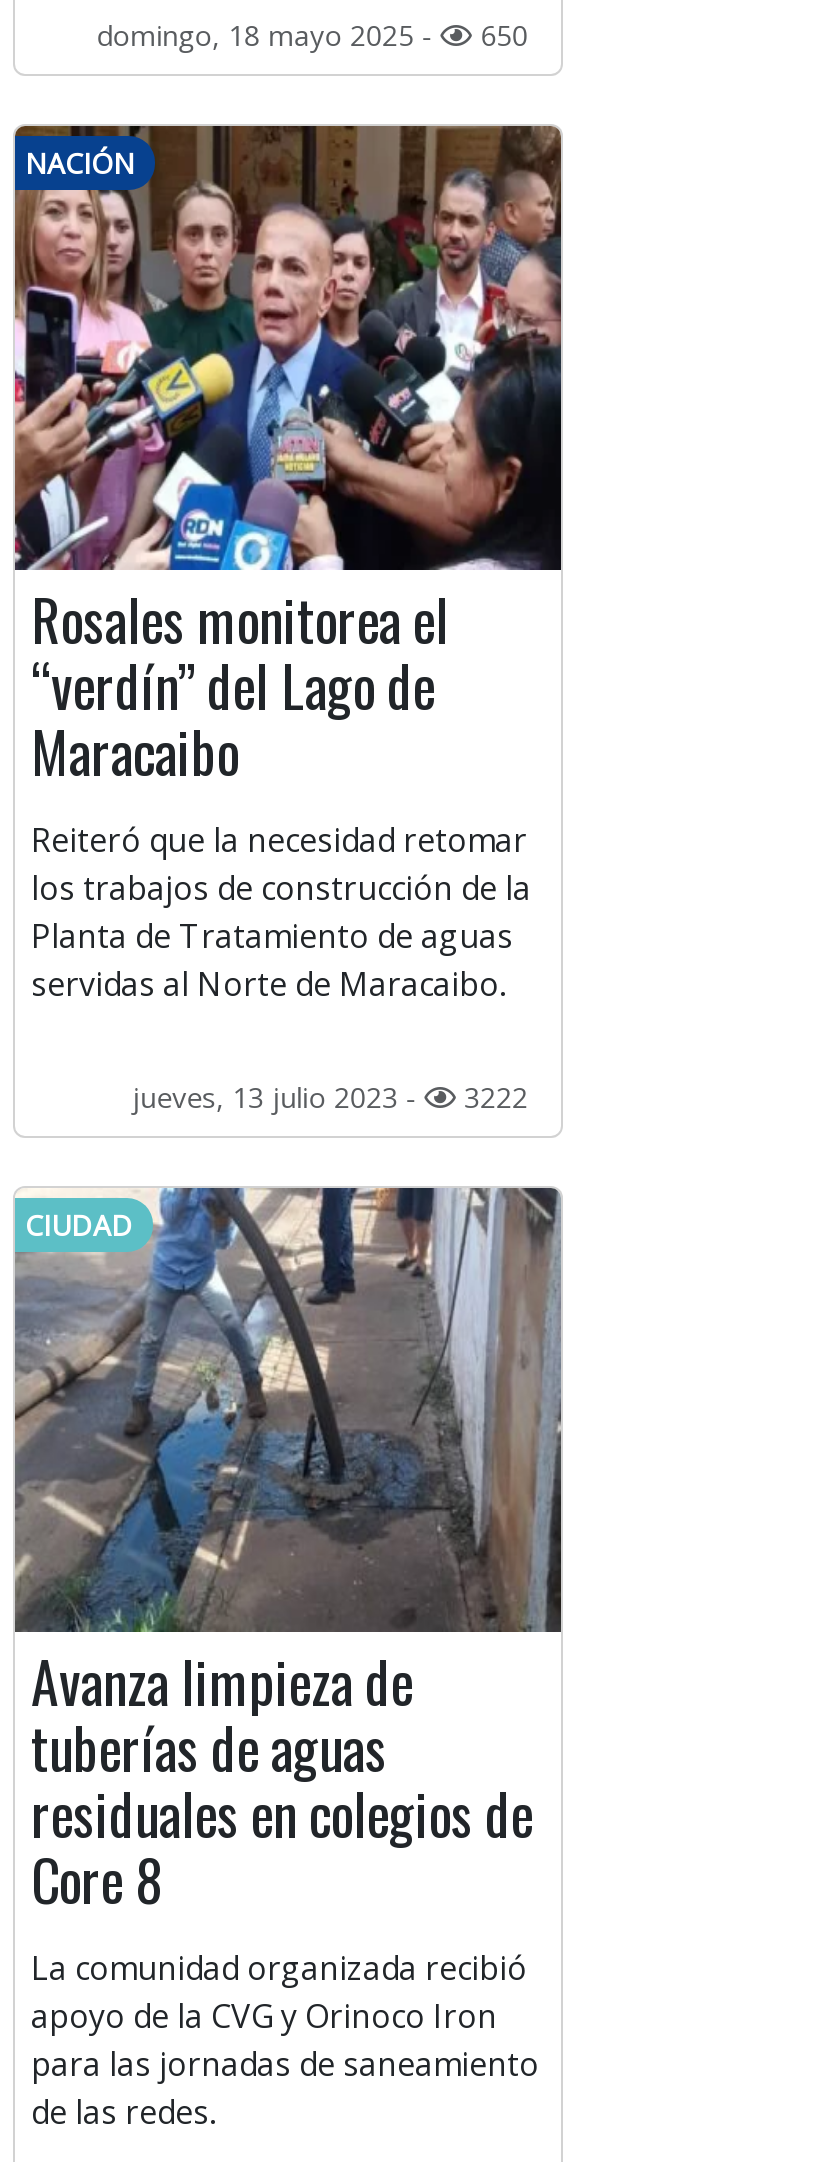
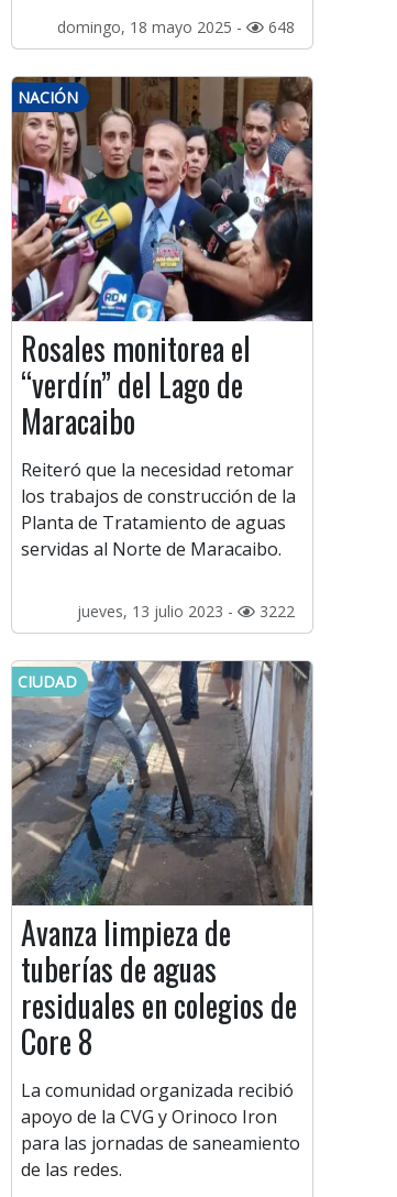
- domingo, 18 mayo 2025 - 650
+ domingo, 18 mayo 2025 - 648
